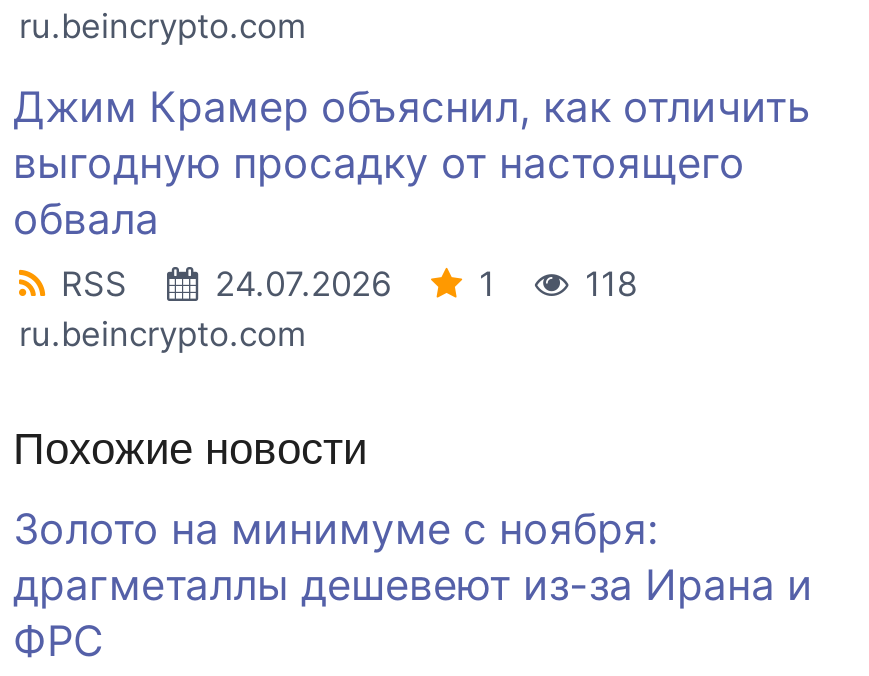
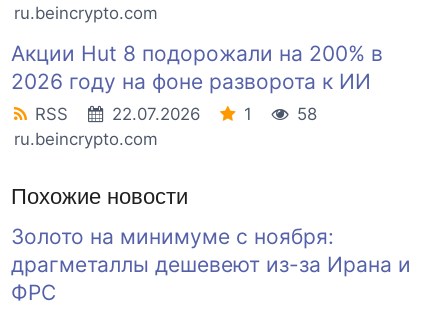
- Джим Крамер объяснил, как отличить
- выгодную просадку от настоящего
- обвала
+ Акции Hut 8 подорожали на 200% в
+ 2026 году на фоне разворота к ИИ

- 24.07.2026
+ 22.07.2026

- 118
+ 58
